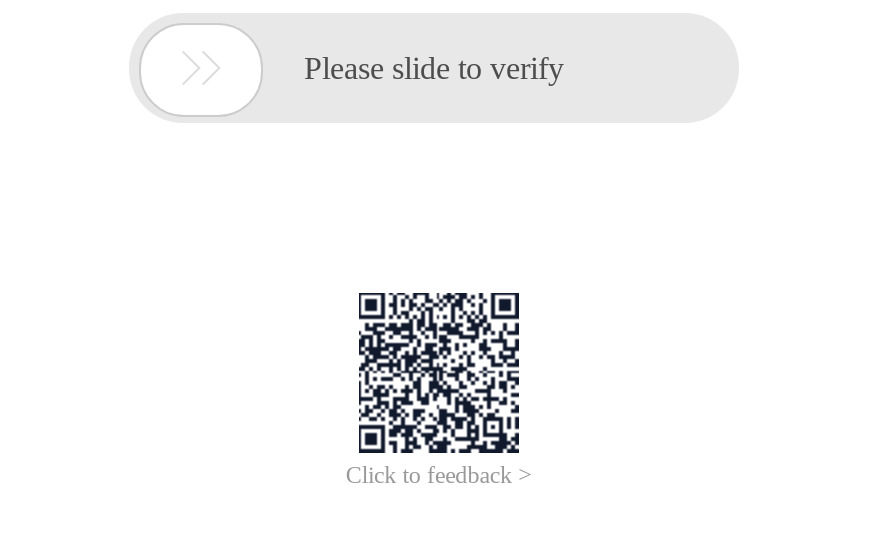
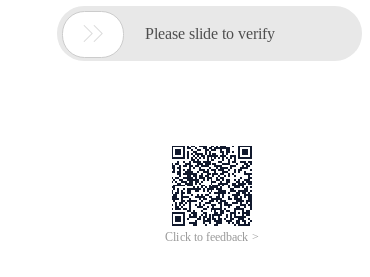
- [image]
+ [image]
